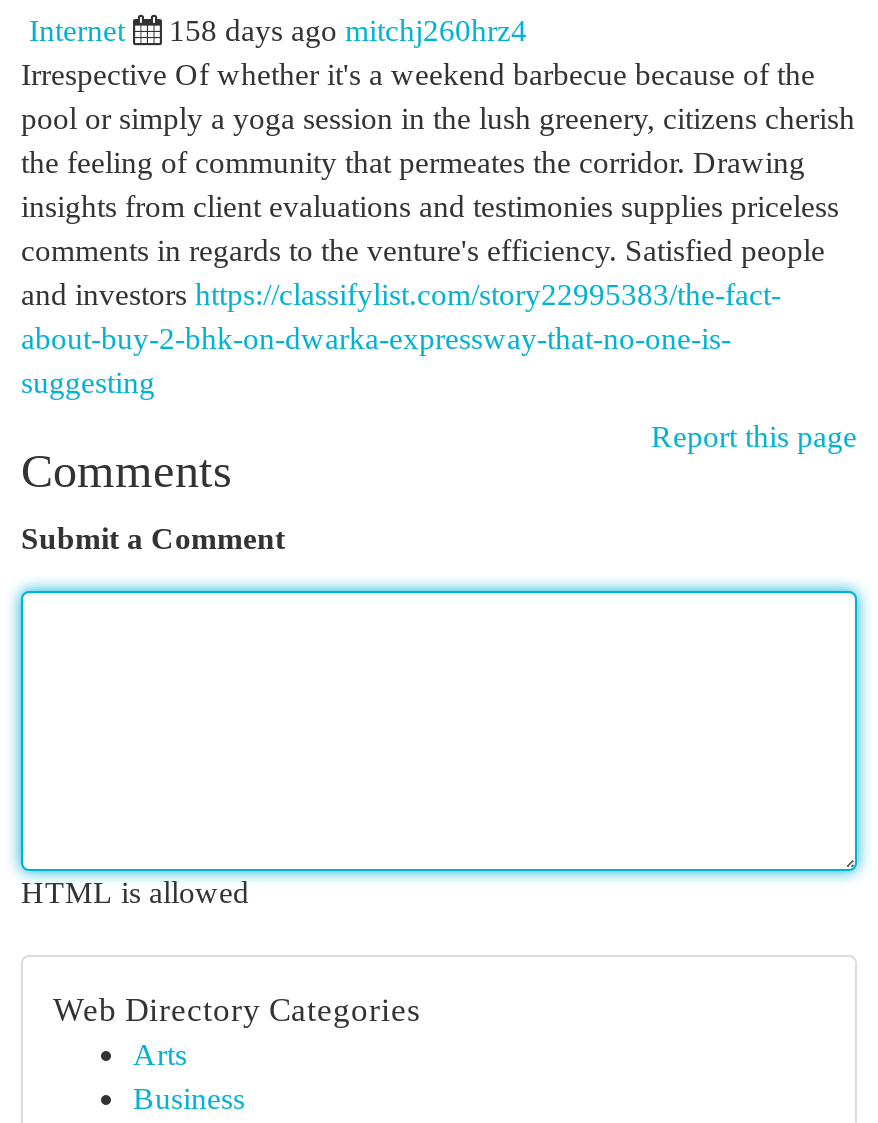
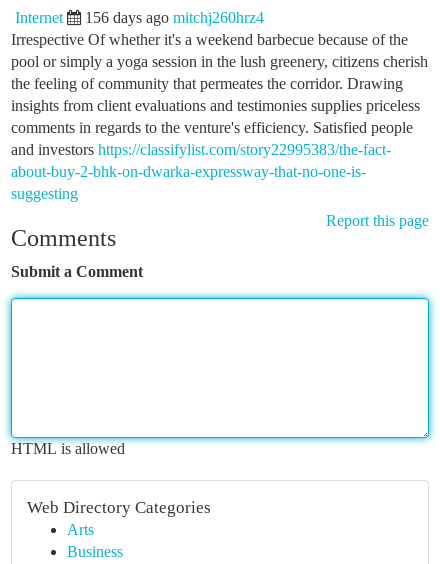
- 158 days ago mitchj260hrz4
+ 156 days ago mitchj260hrz4
